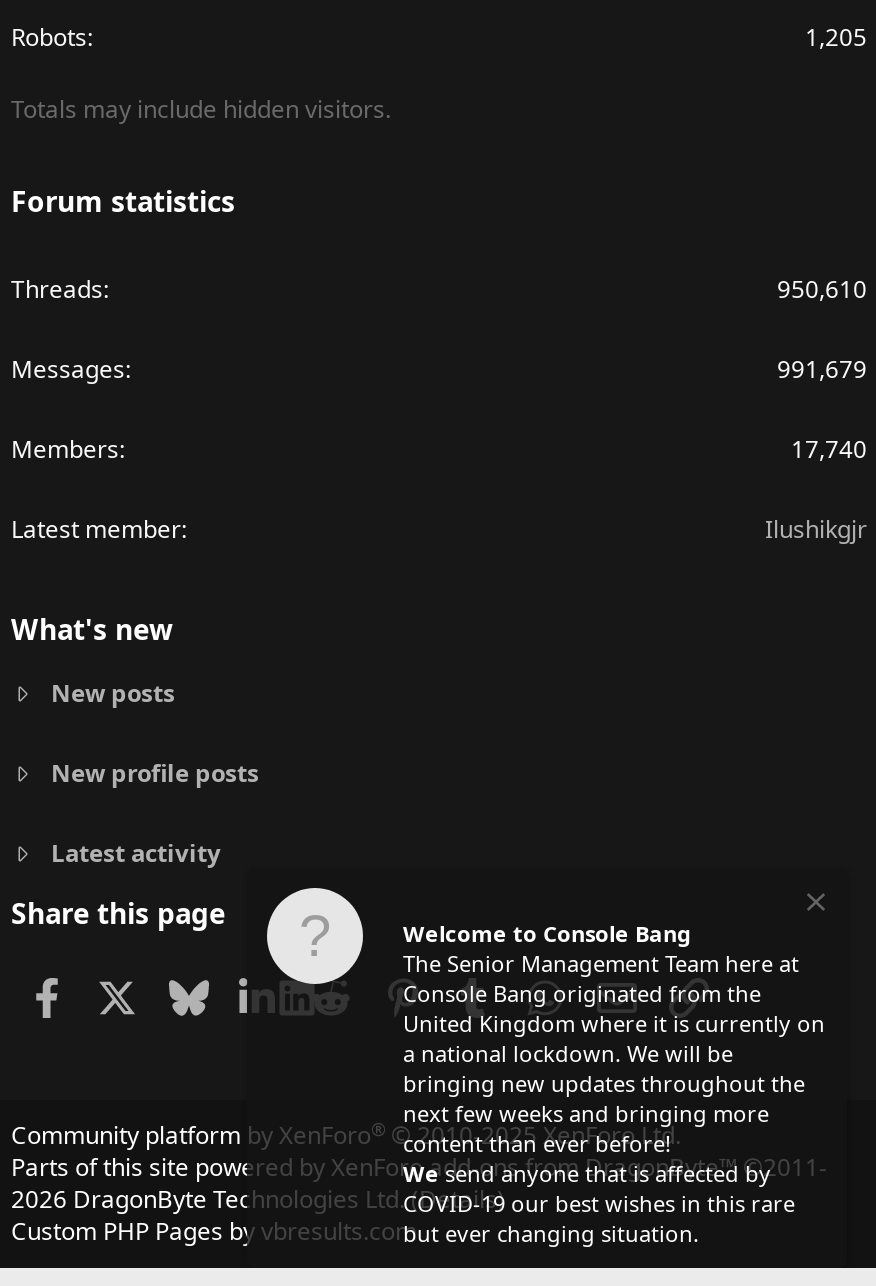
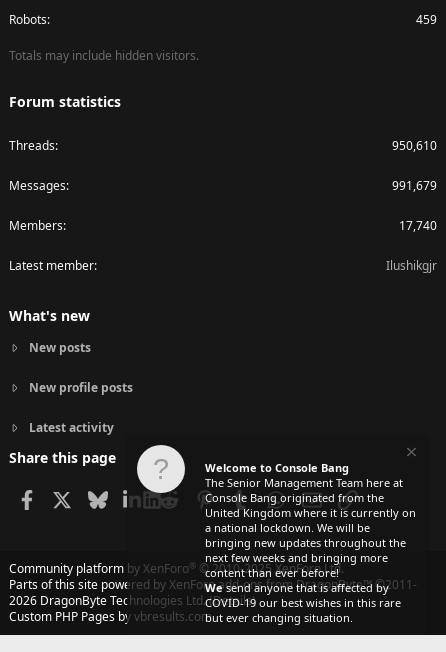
- 1,205
+ 459
